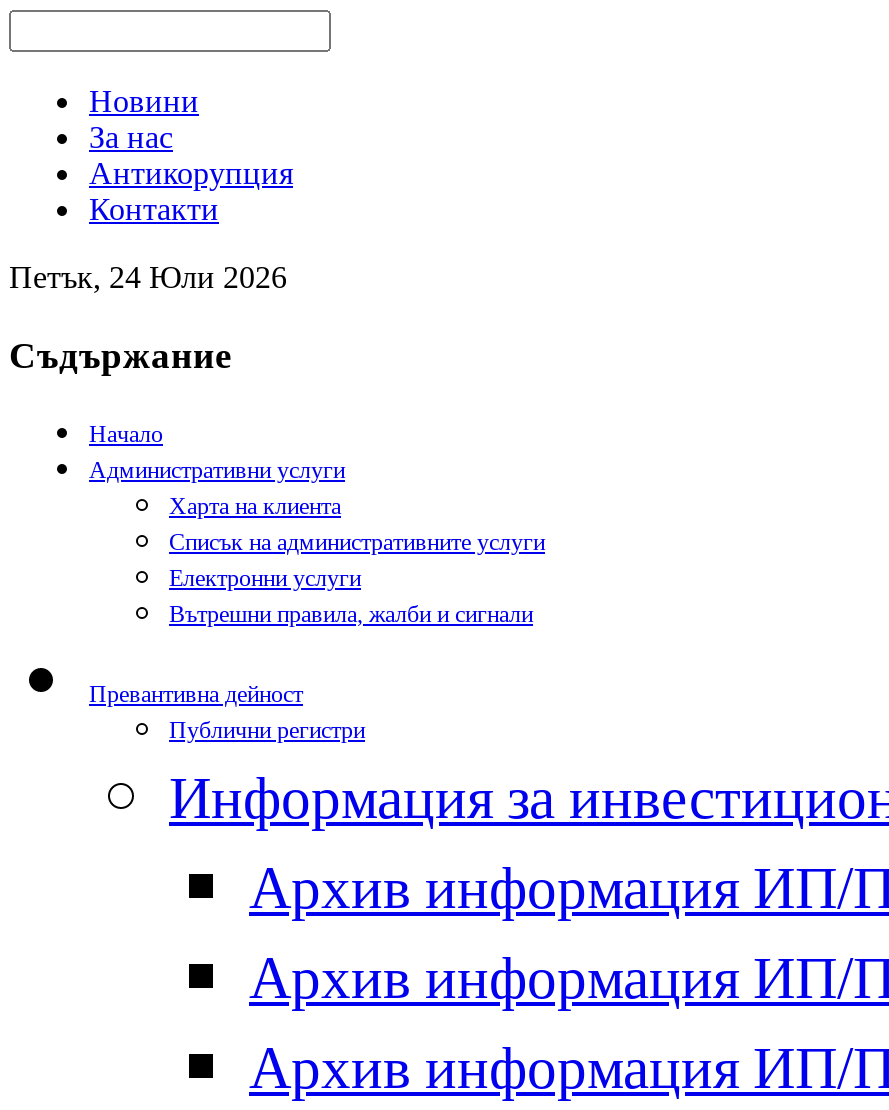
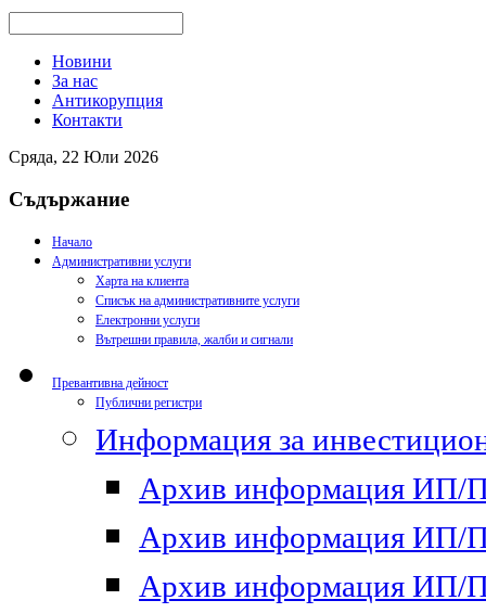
- Петък, 24 Юли 2026
+ Сряда, 22 Юли 2026
